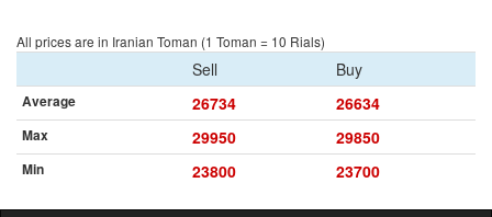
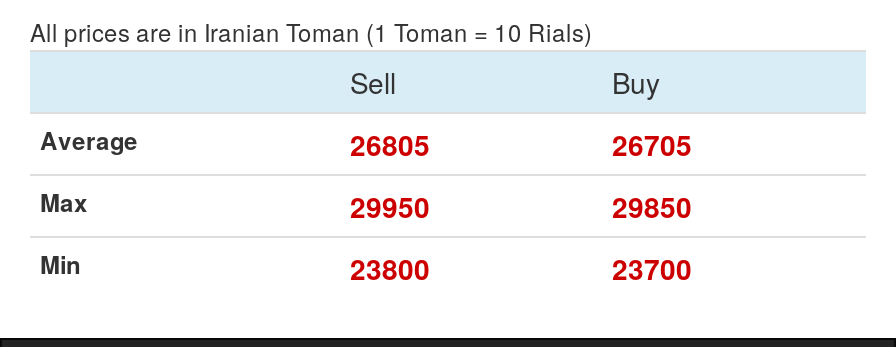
- 26734
+ 26805

- 26634
+ 26705
